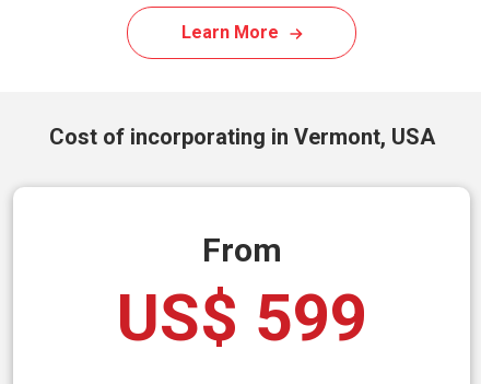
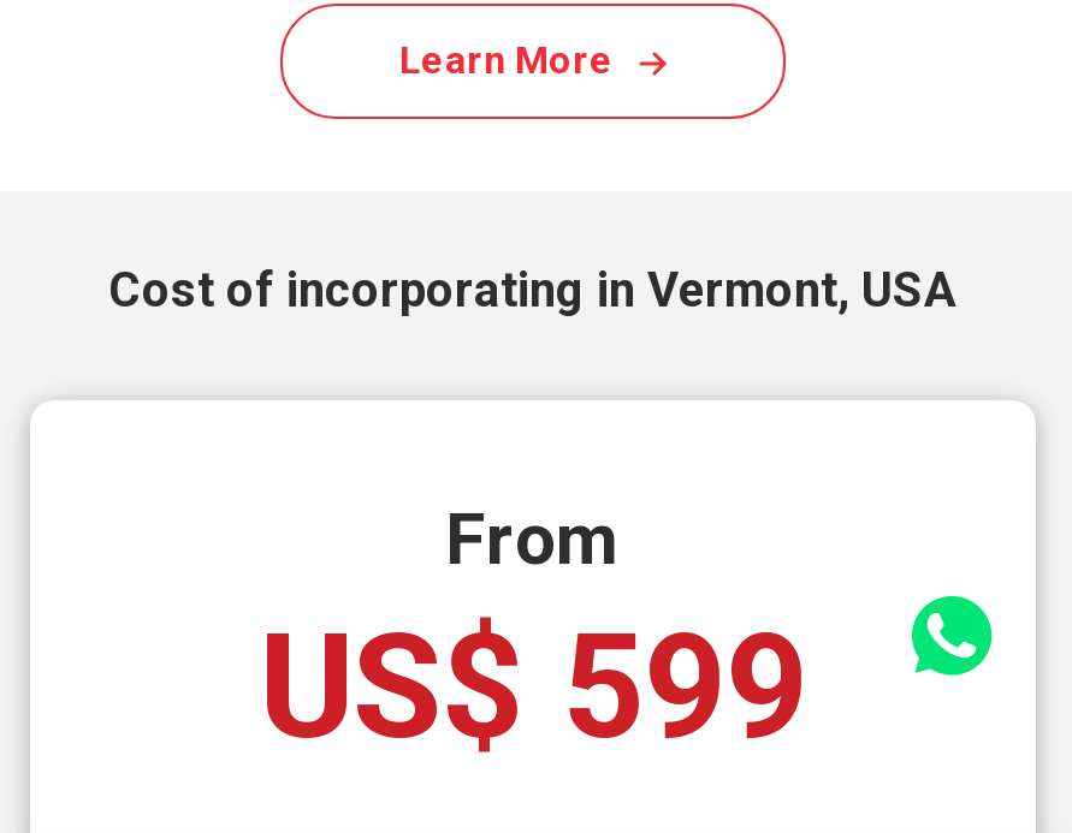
+ [image]
